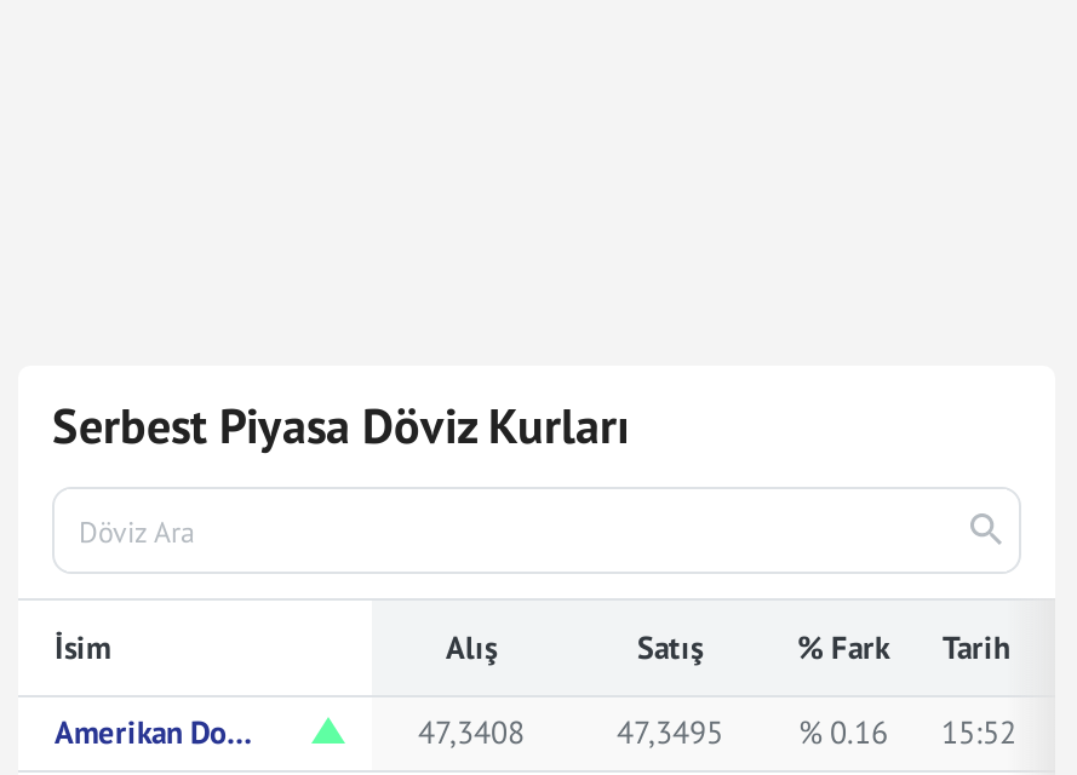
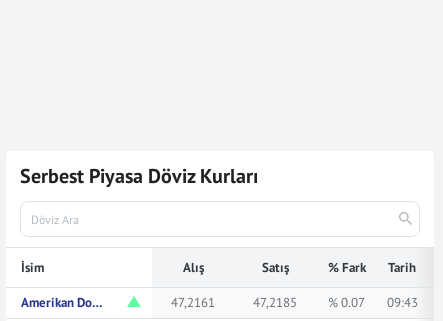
- 47,3408
+ 47,2161

- 47,3495
+ 47,2185

- % 0.16
+ % 0.07

- 15:52
+ 09:43
